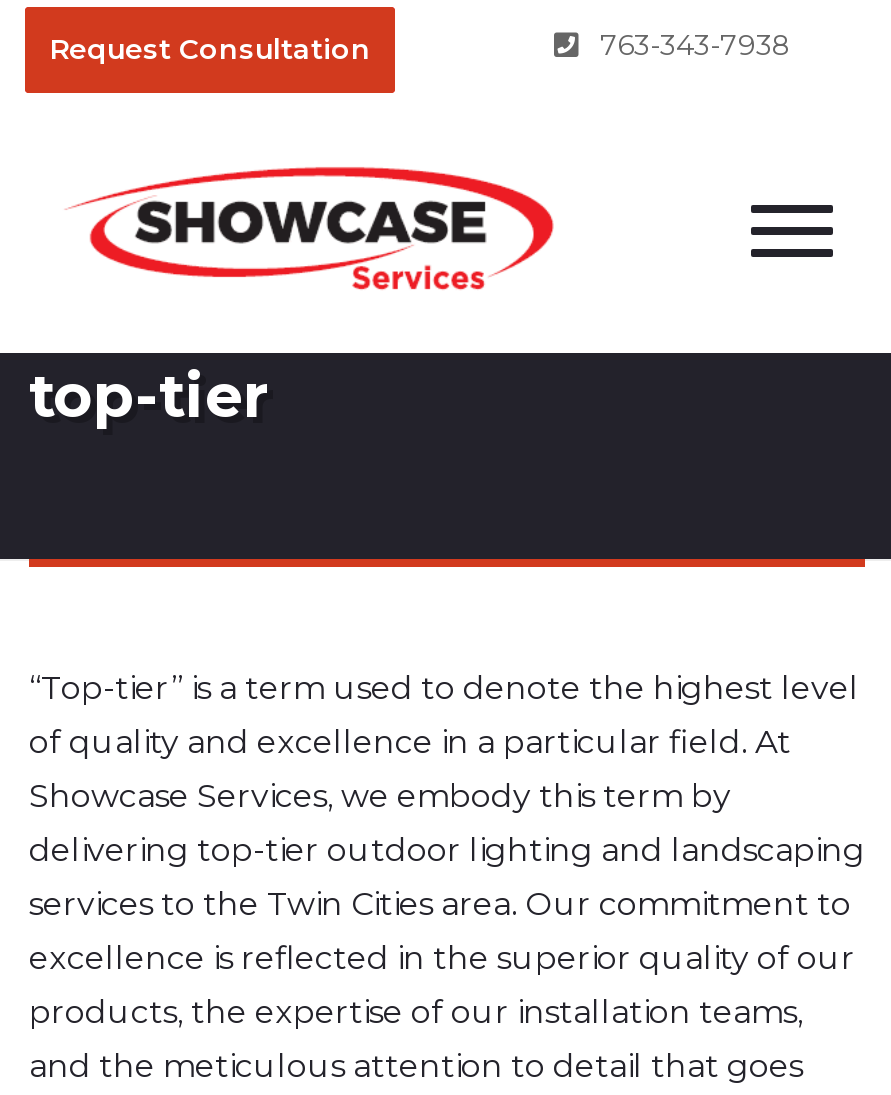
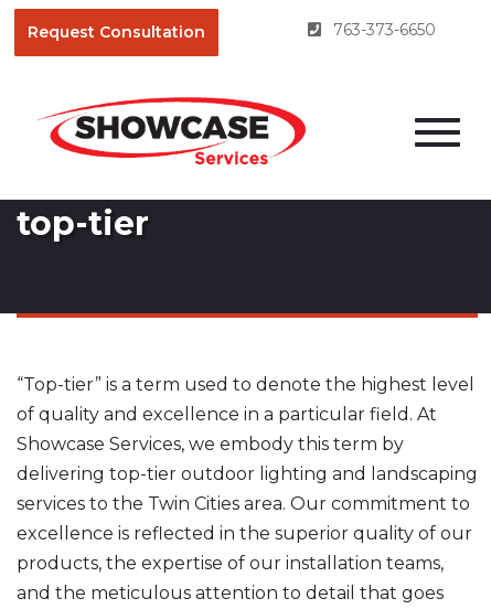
- 763-343-7938
+ 763-373-6650
